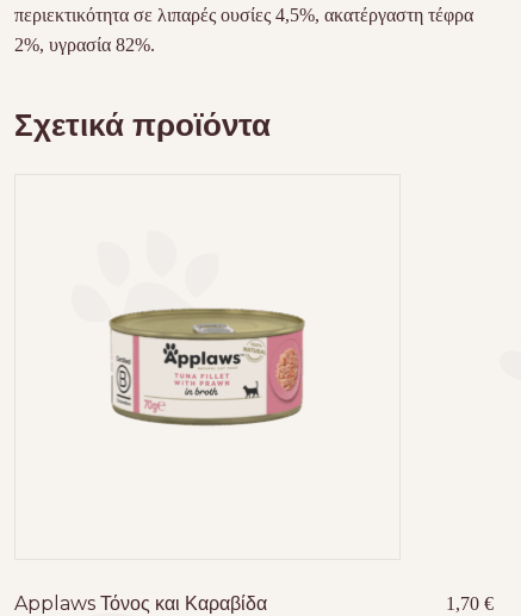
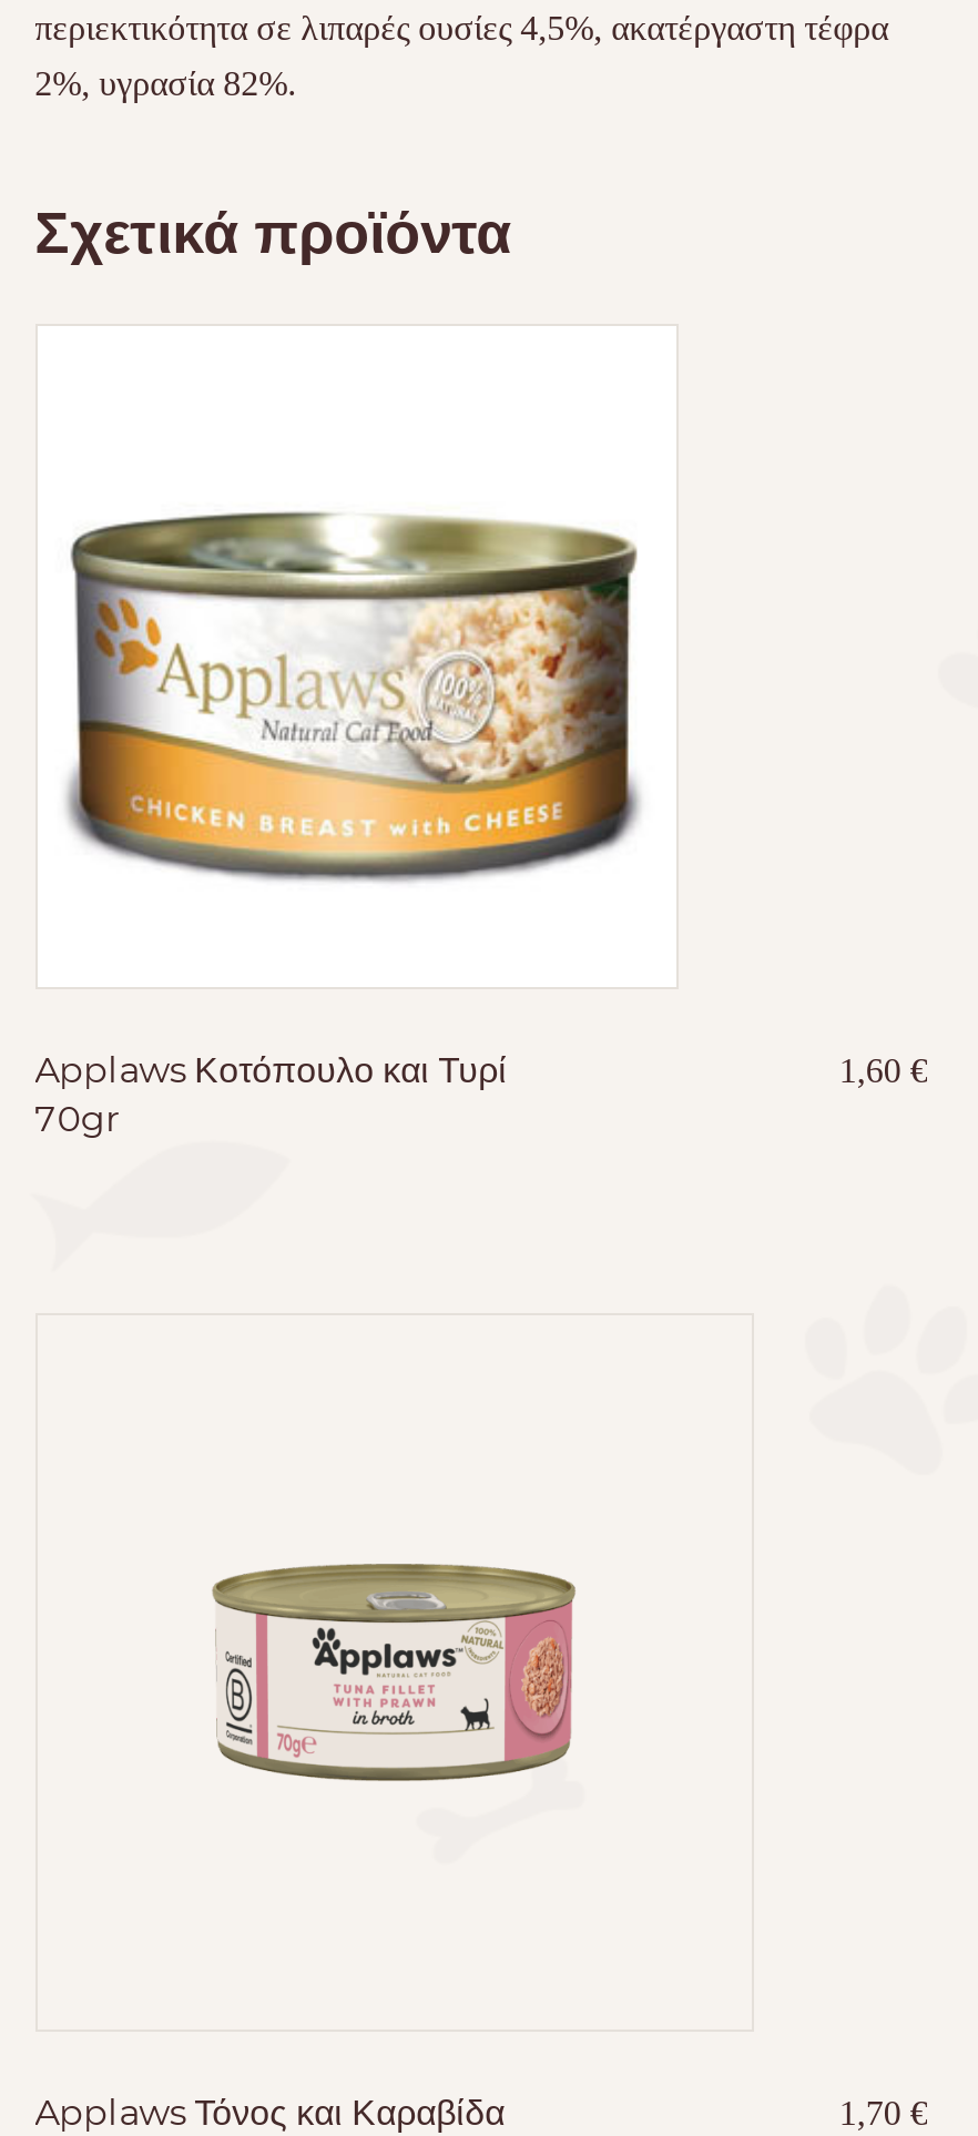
+ Applaws Κοτόπουλο και Τυρί
+ 70gr

+ [image]

+ 1,60 €
